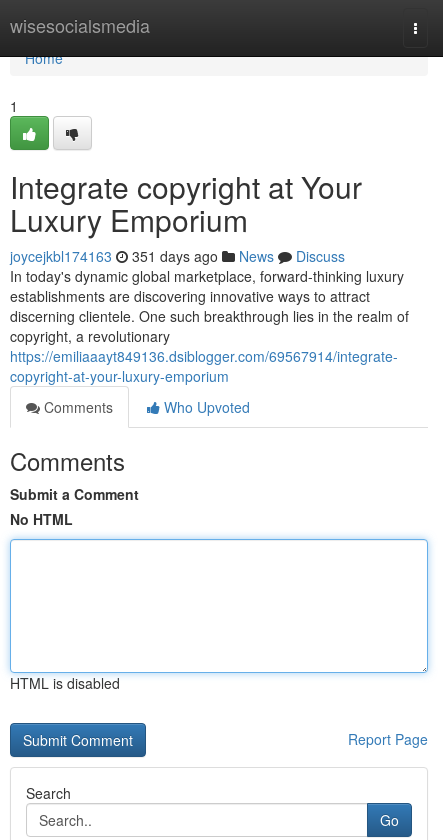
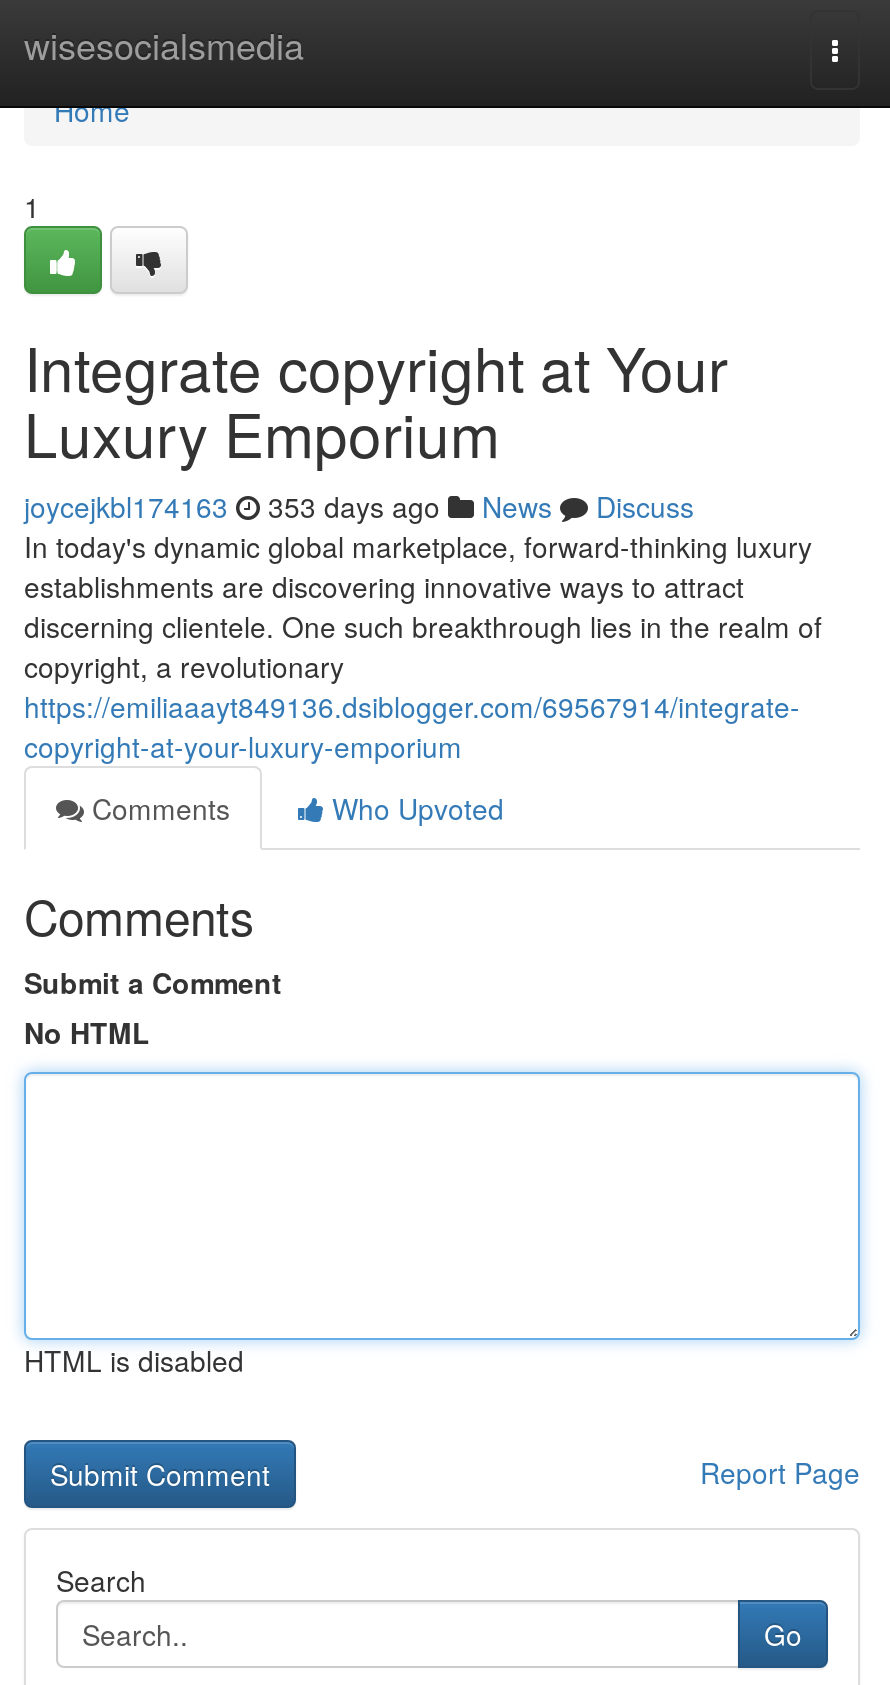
- joycejkbl174163 351 days ago News Discuss
+ joycejkbl174163 353 days ago News Discuss
